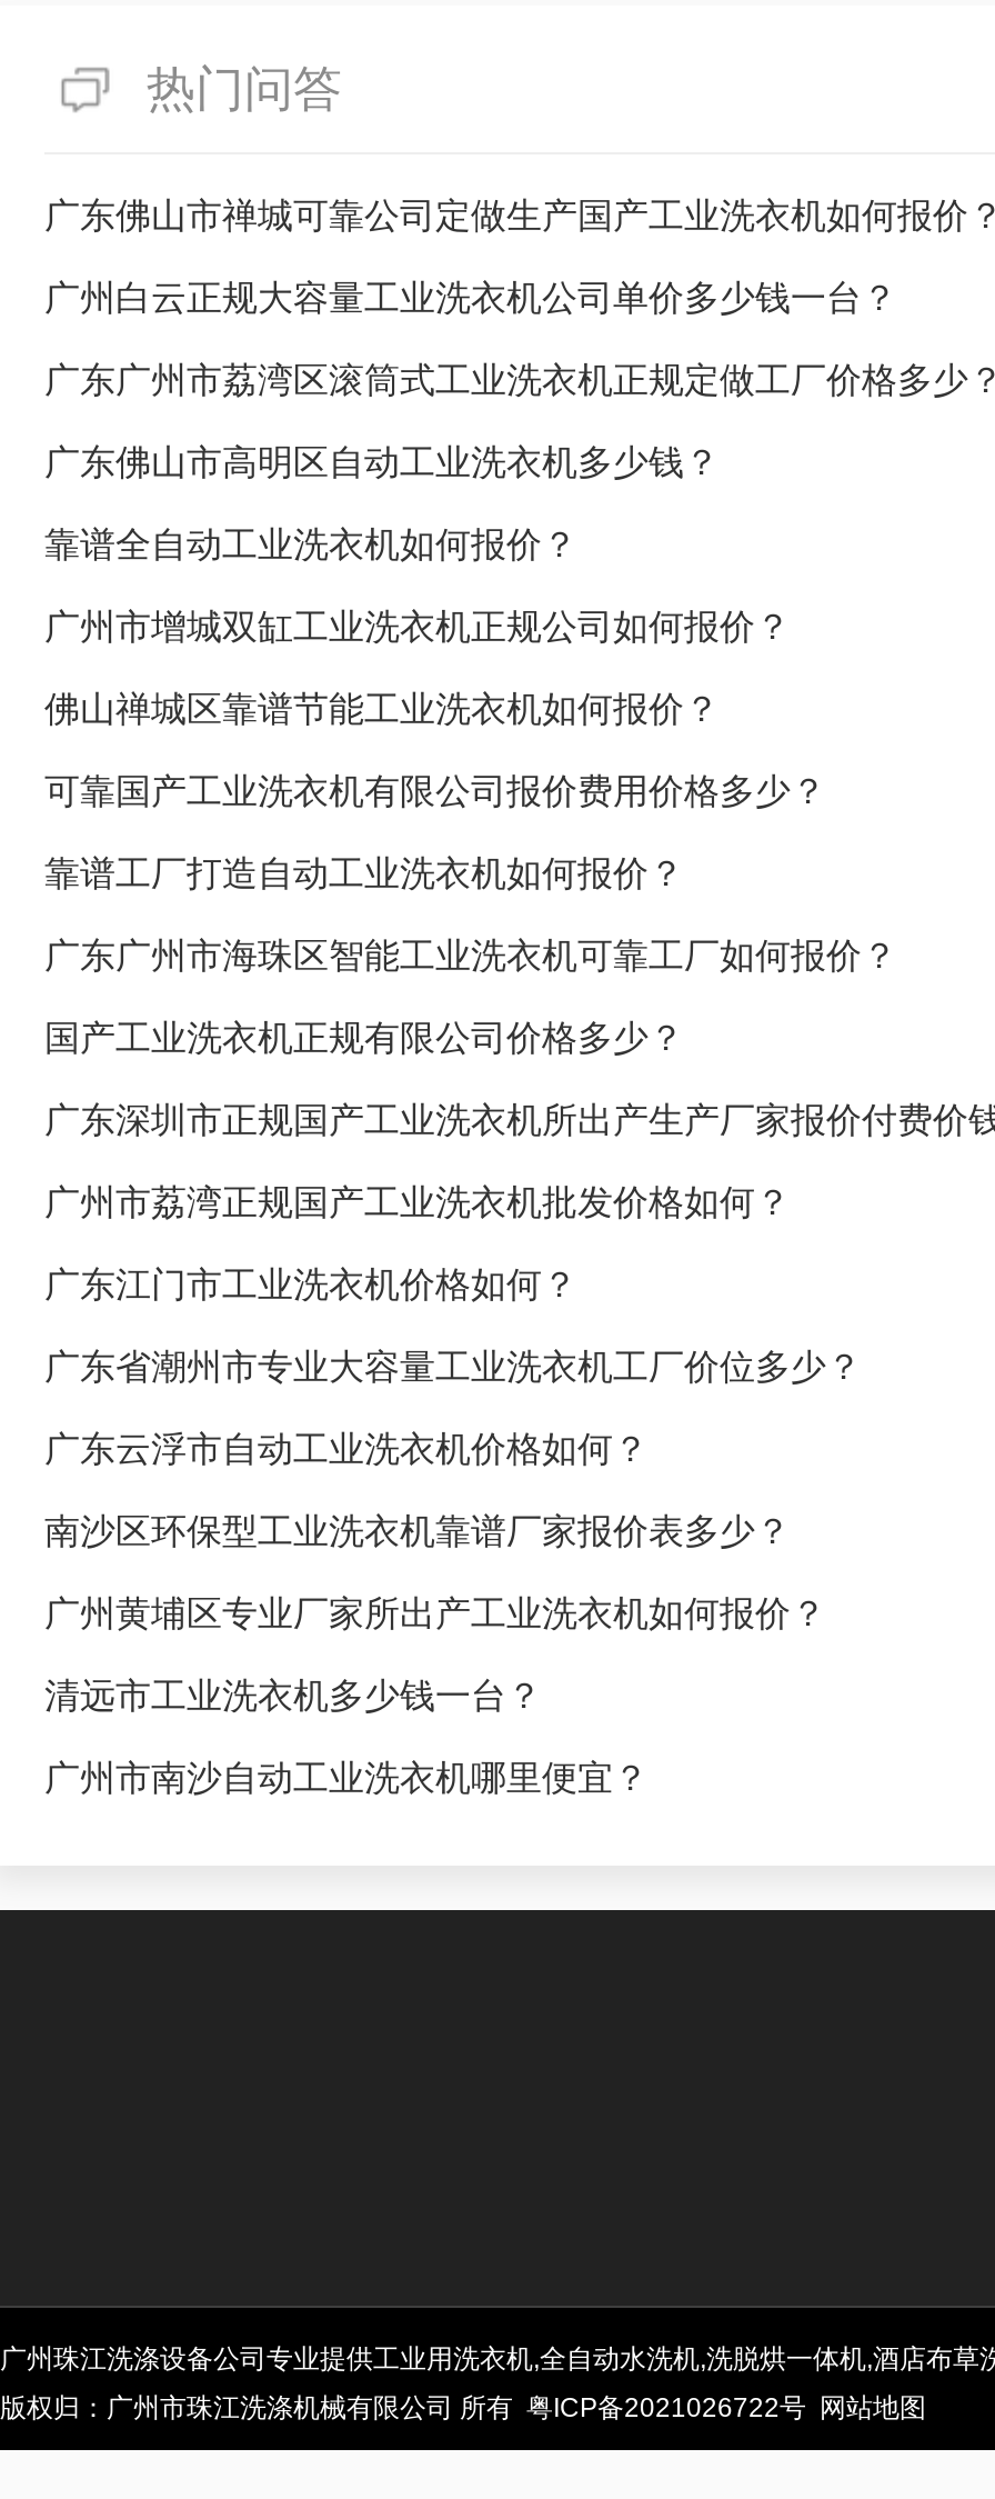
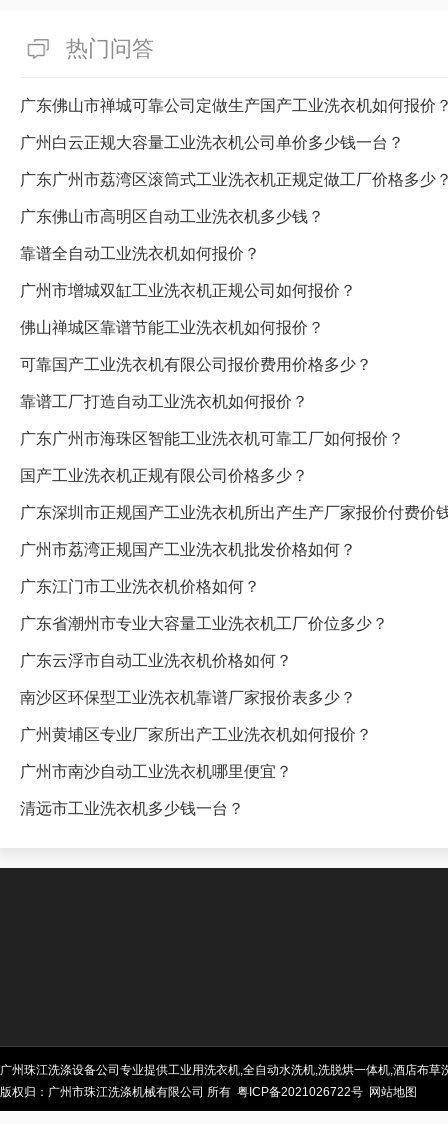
moved down: 清远市工业洗衣机多少钱一台？

moved up: 广州市南沙自动工业洗衣机哪里便宜？
